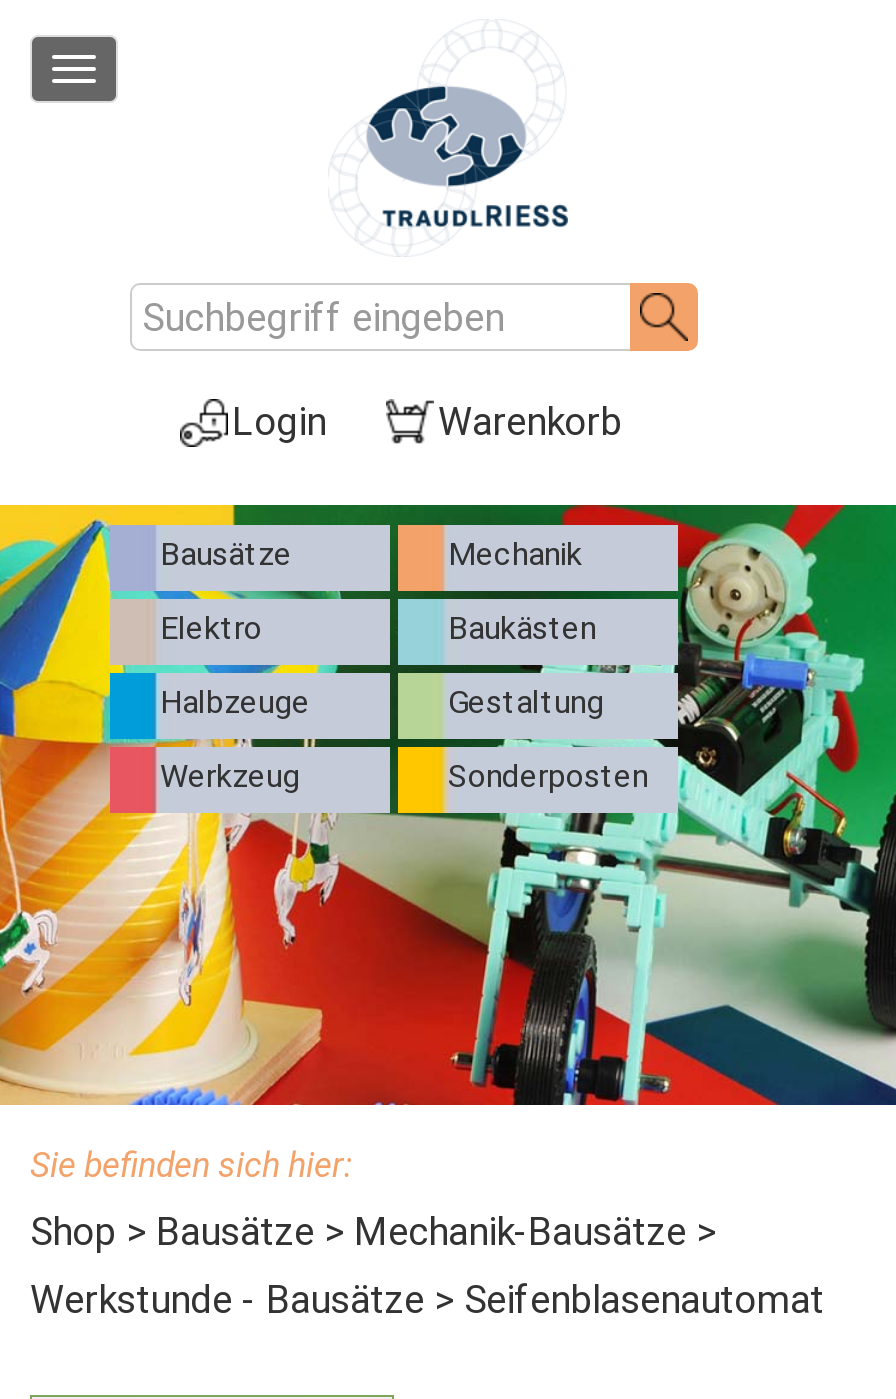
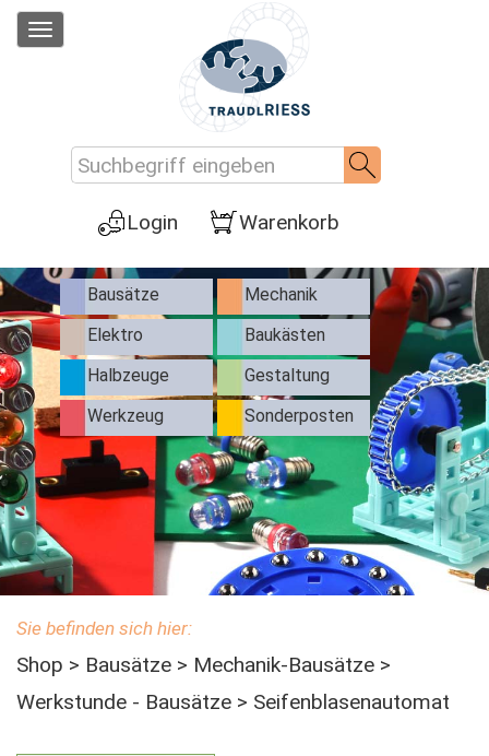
- [image]
+ [image]
